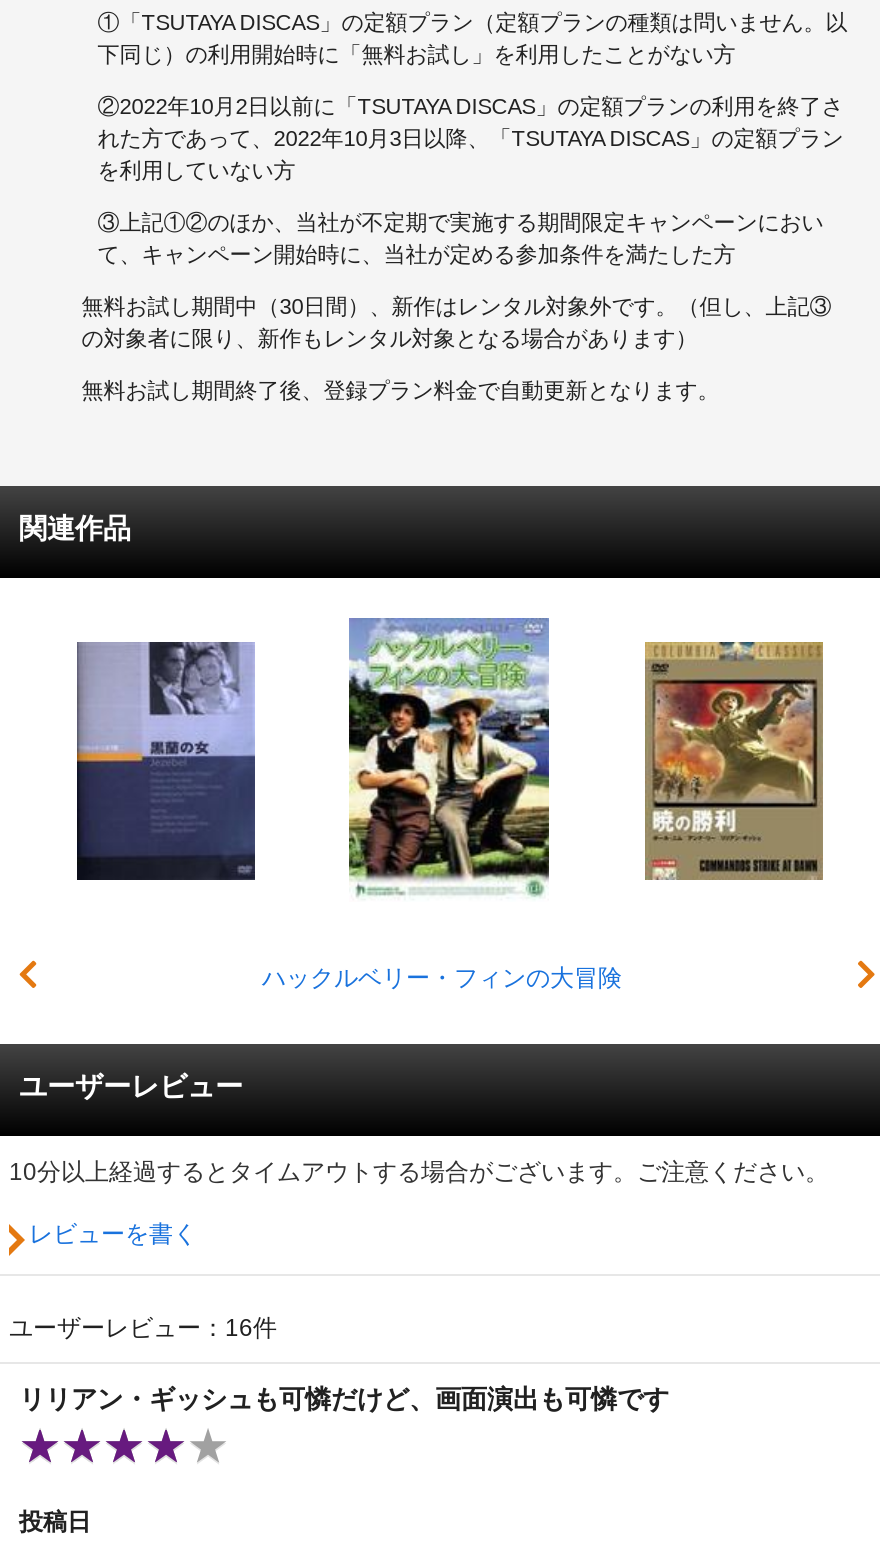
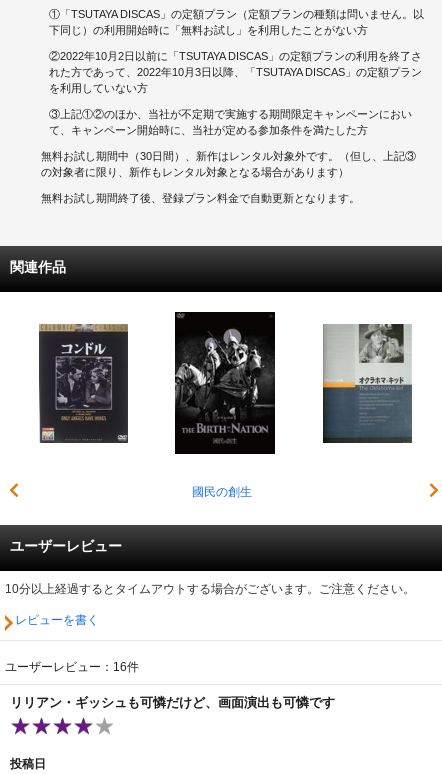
- [image]
- ハックルベリー・フィンの大冒険
+ [image]
+ 國民の創生

- [image]
+ [image]

- [image]
+ [image]
